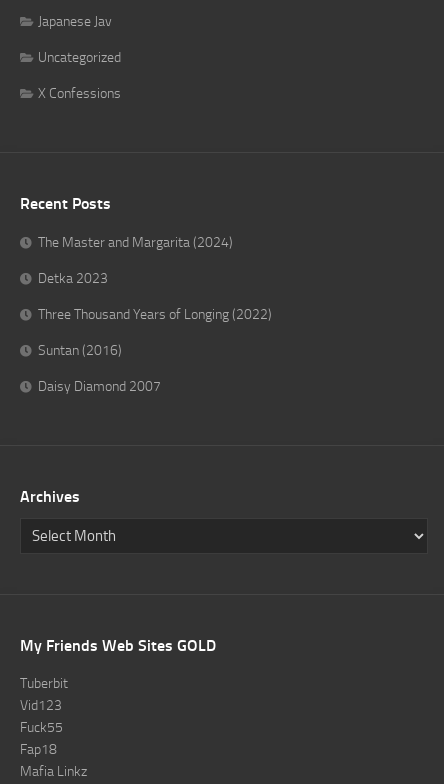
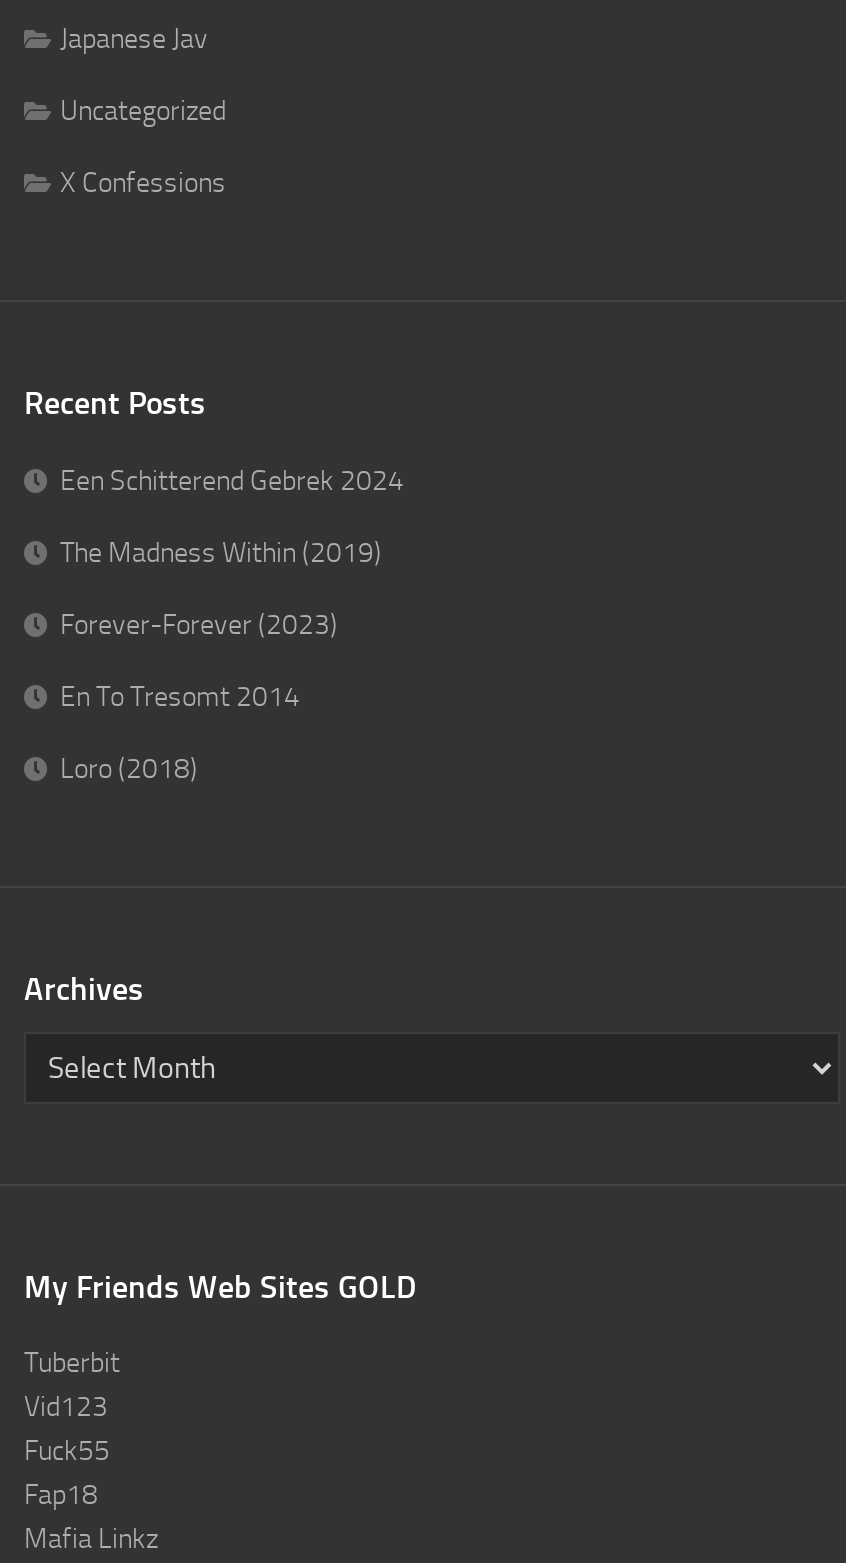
- The Master and Margarita (2024)
+ Een Schitterend Gebrek 2024

- Detka 2023
+ The Madness Within (2019)

- Three Thousand Years of Longing (2022)
+ Forever-Forever (2023)

- Suntan (2016)
+ En To Tresomt 2014

- Daisy Diamond 2007
+ Loro (2018)
